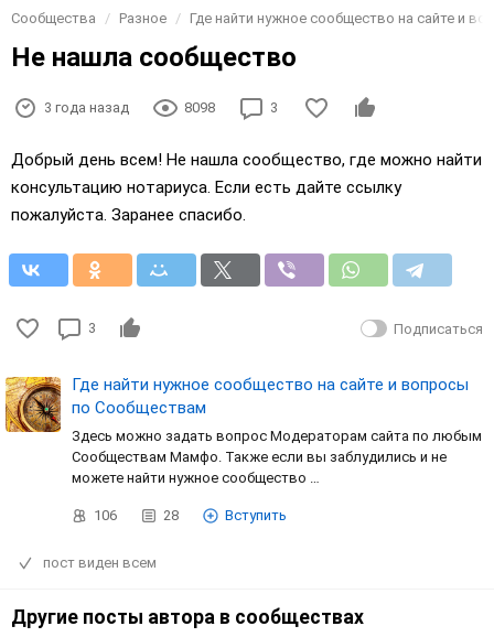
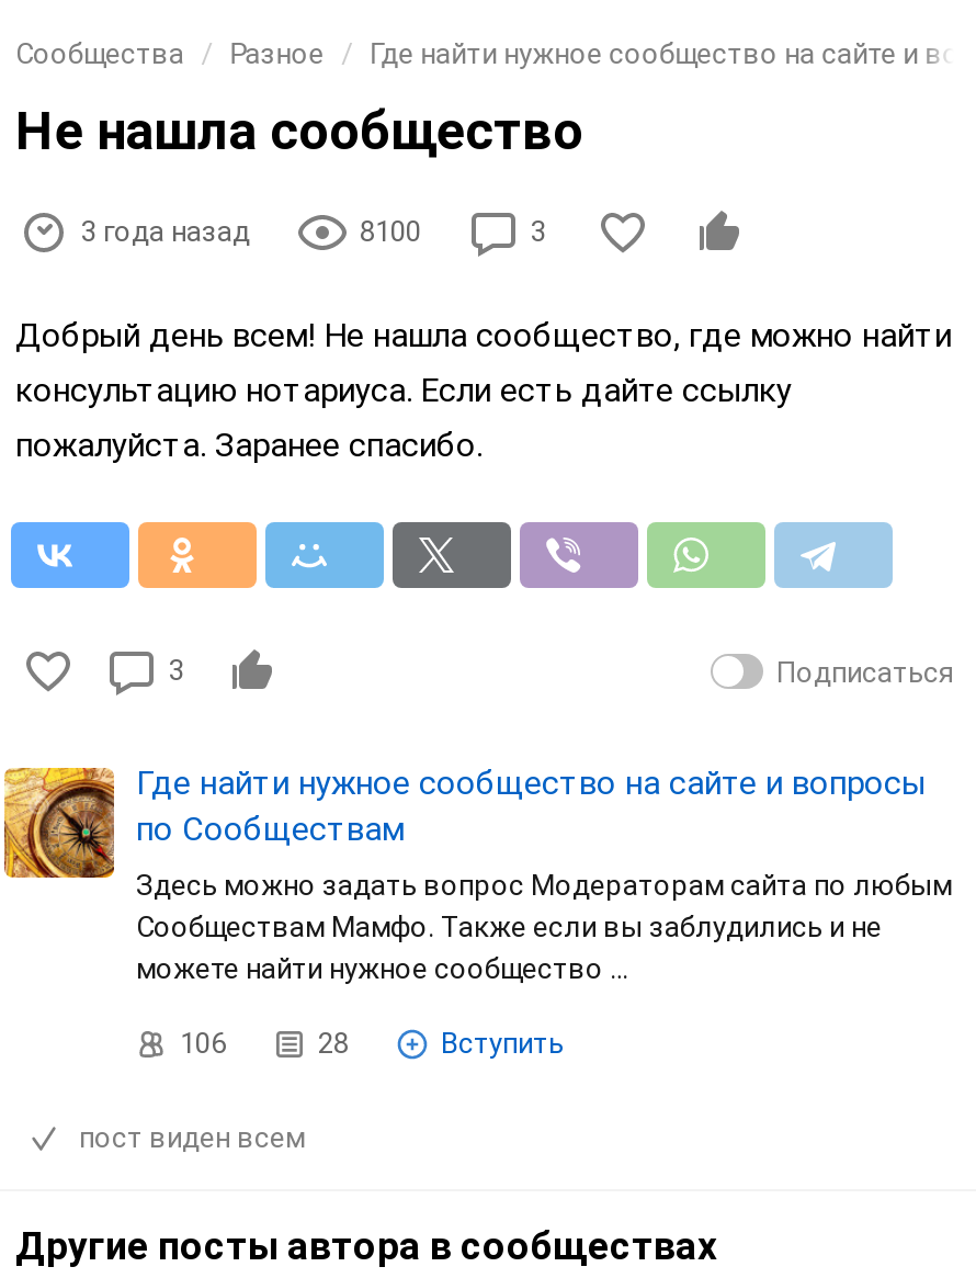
- 8098
+ 8100
